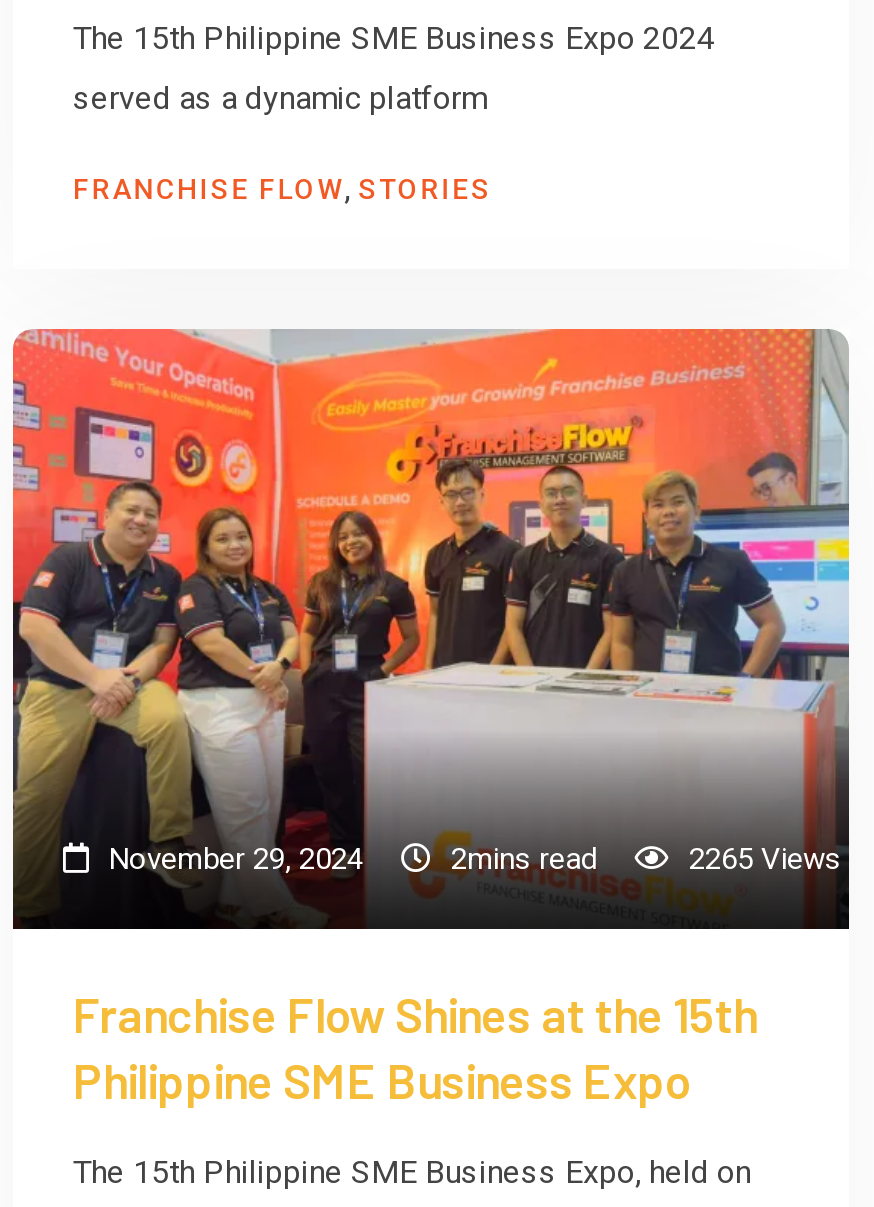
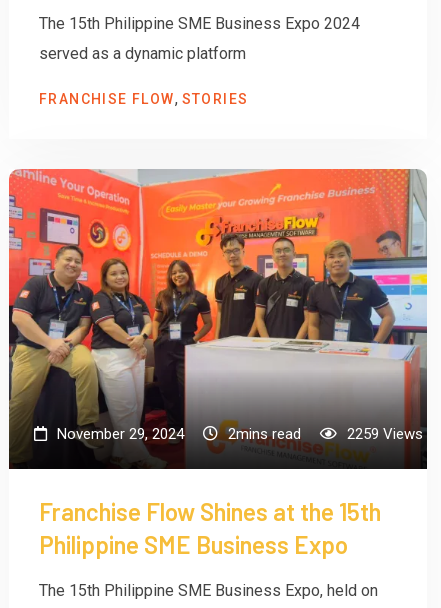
- 2265 Views
+ 2259 Views
